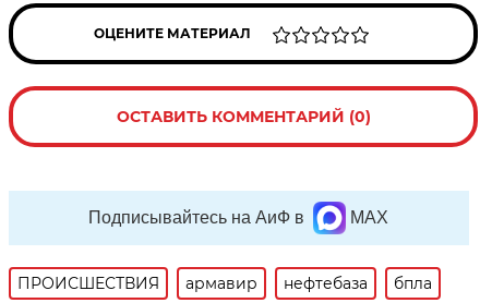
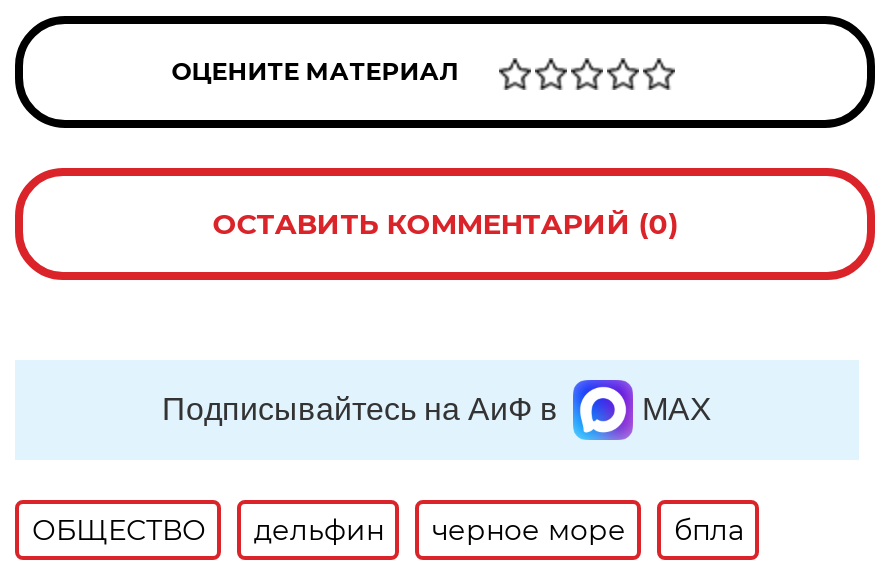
- ПРОИСШЕСТВИЯ
- армавир
- нефтебаза
+ ОБЩЕСТВО
+ дельфин
+ черное море
